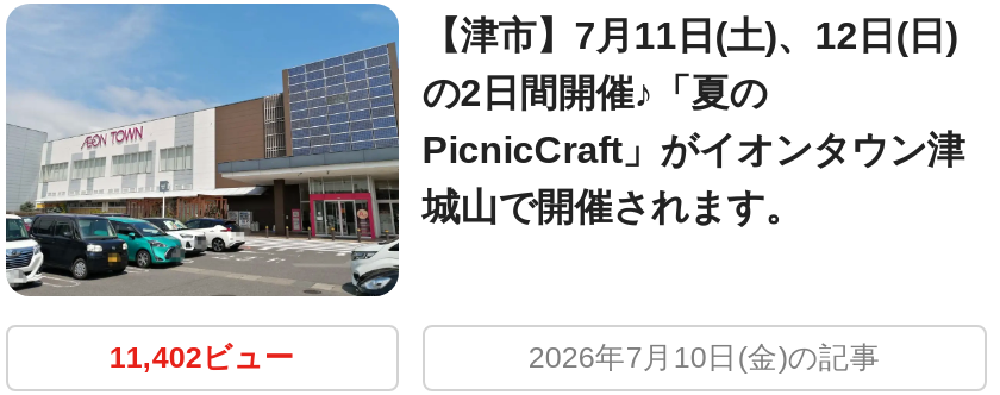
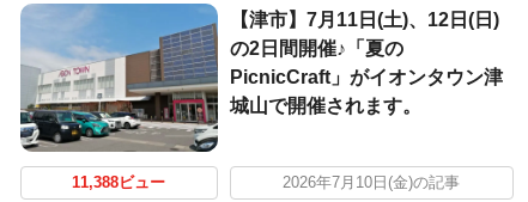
- 11,402ビュー
+ 11,388ビュー
